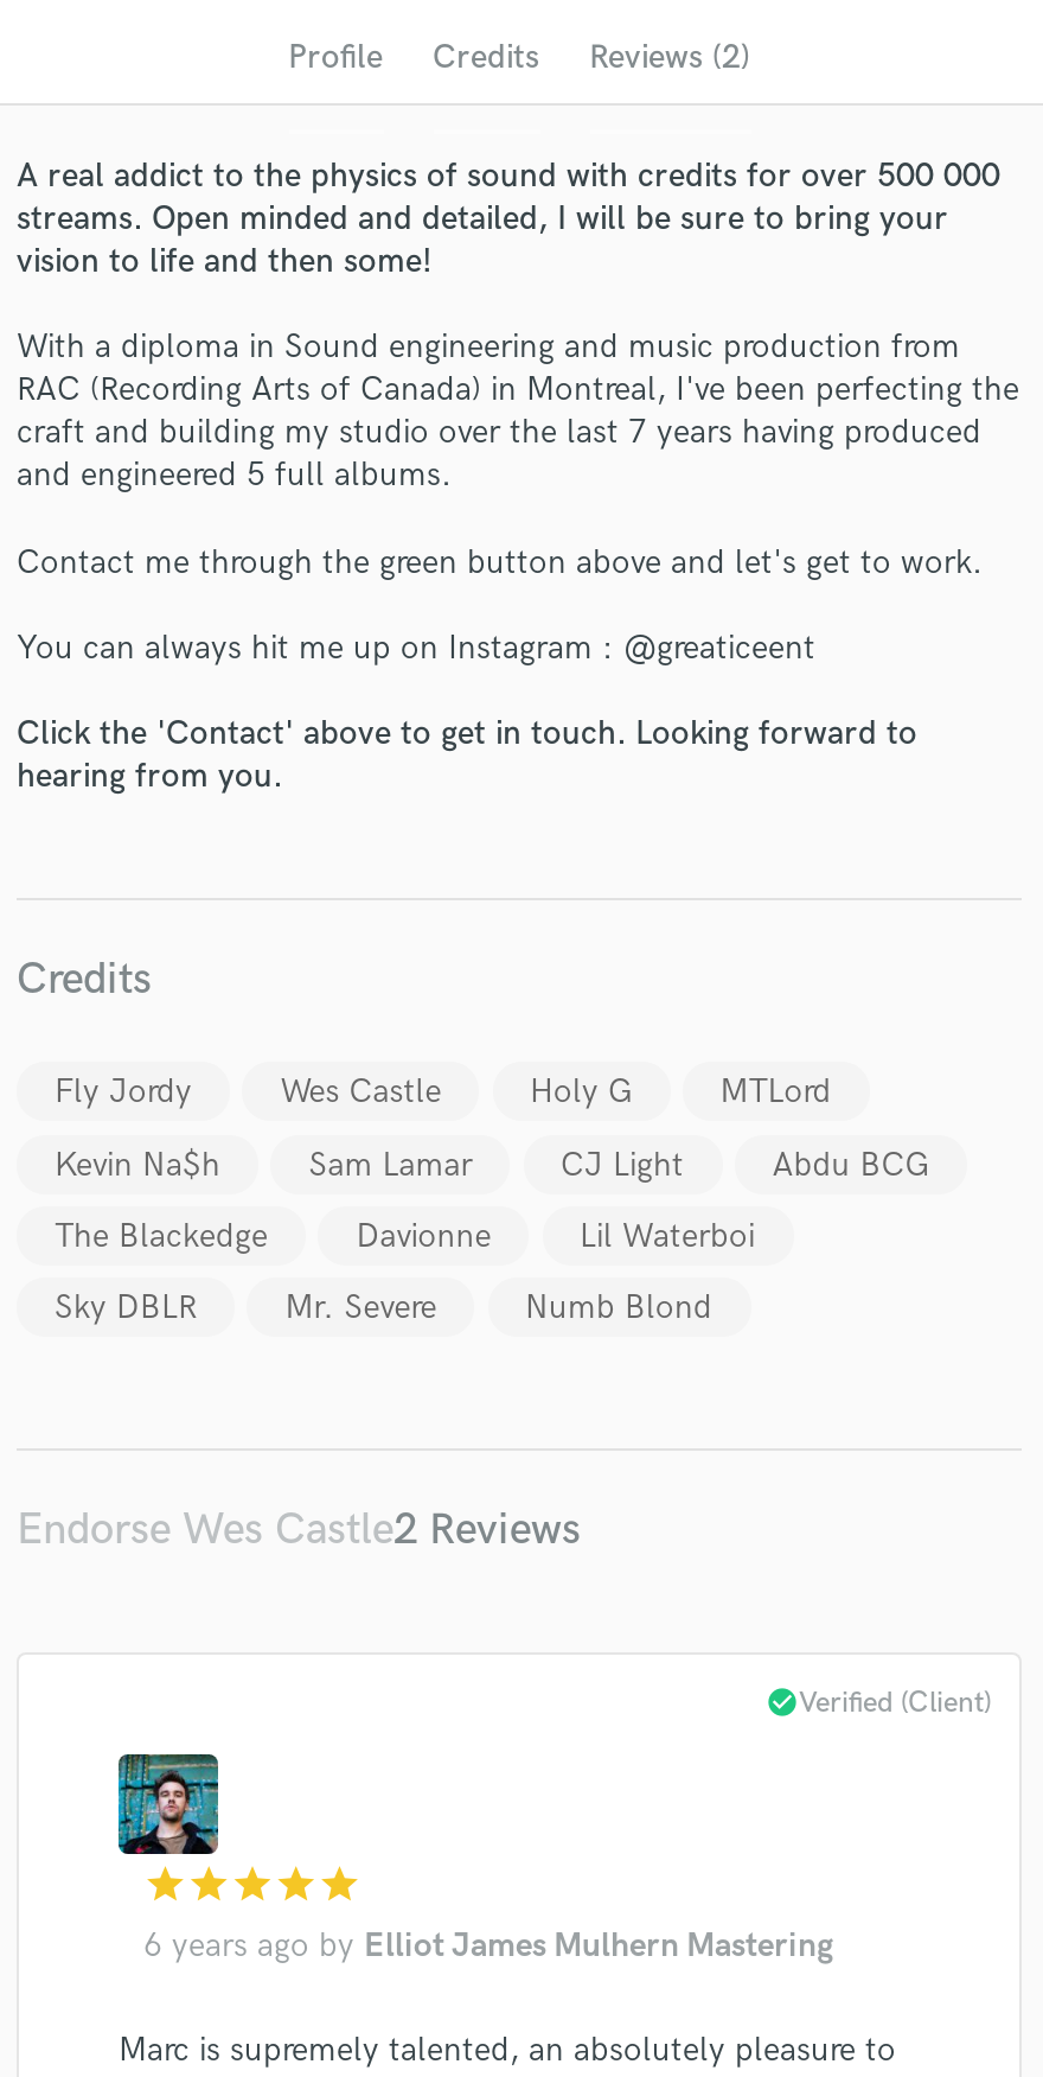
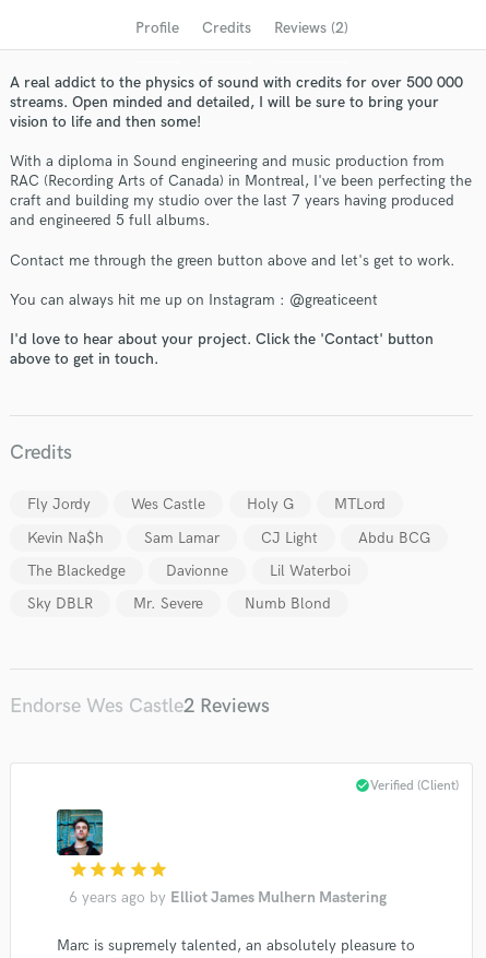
- Click the 'Contact' above to get in touch. Looking forward to
- hearing from you.
+ I'd love to hear about your project. Click the 'Contact' button
+ above to get in touch.
